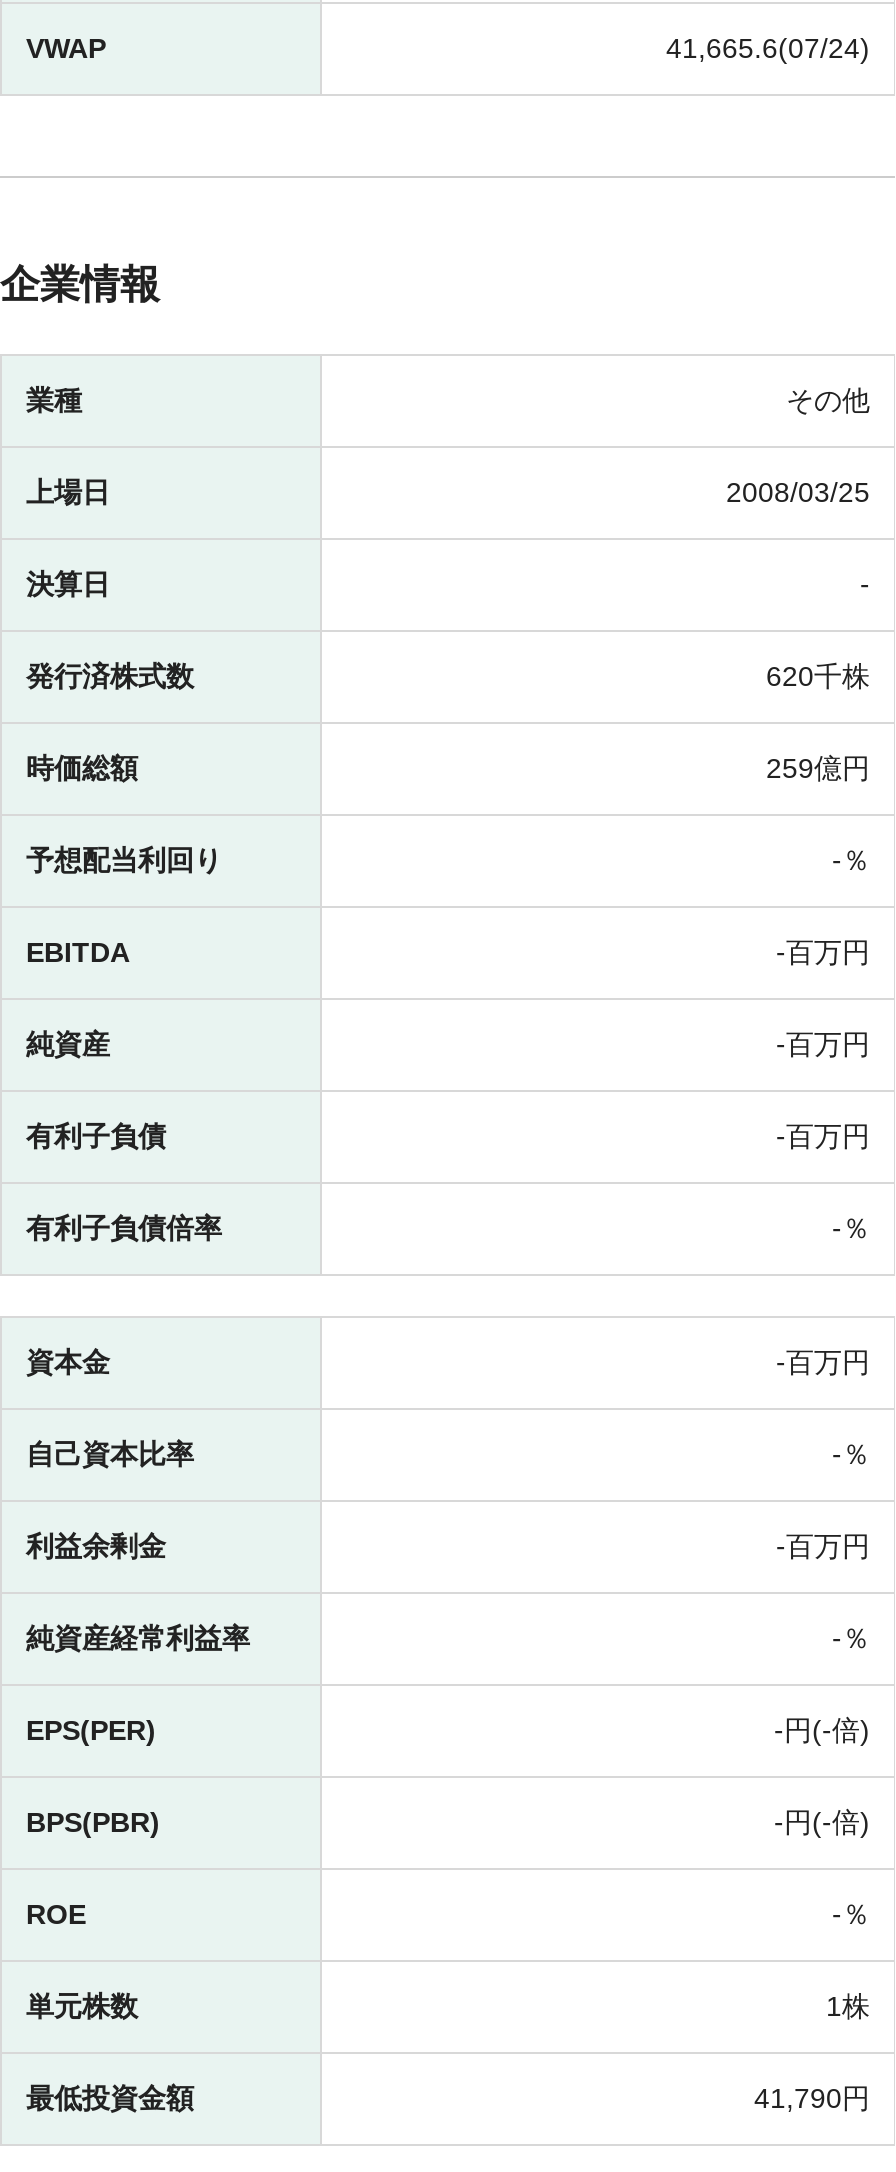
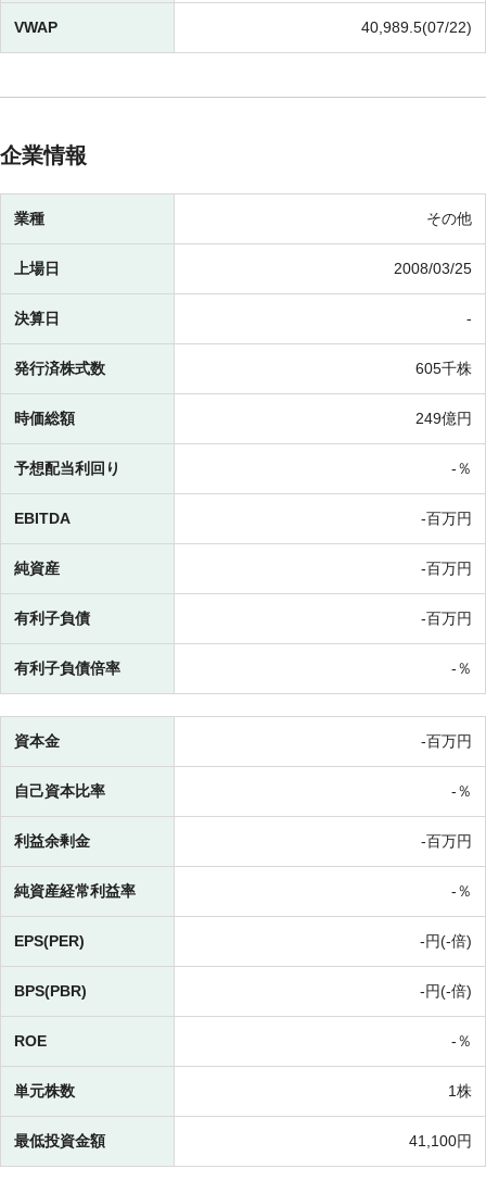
- 41,665.6(07/24)
+ 40,989.5(07/22)

- 620千株
+ 605千株

- 259億円
+ 249億円

- 41,790円
+ 41,100円
